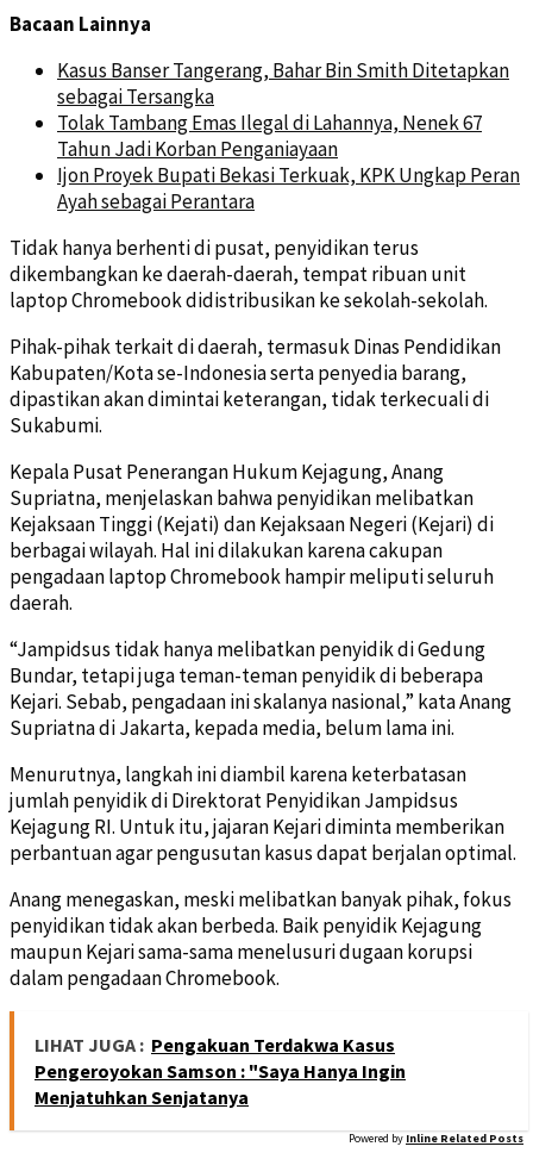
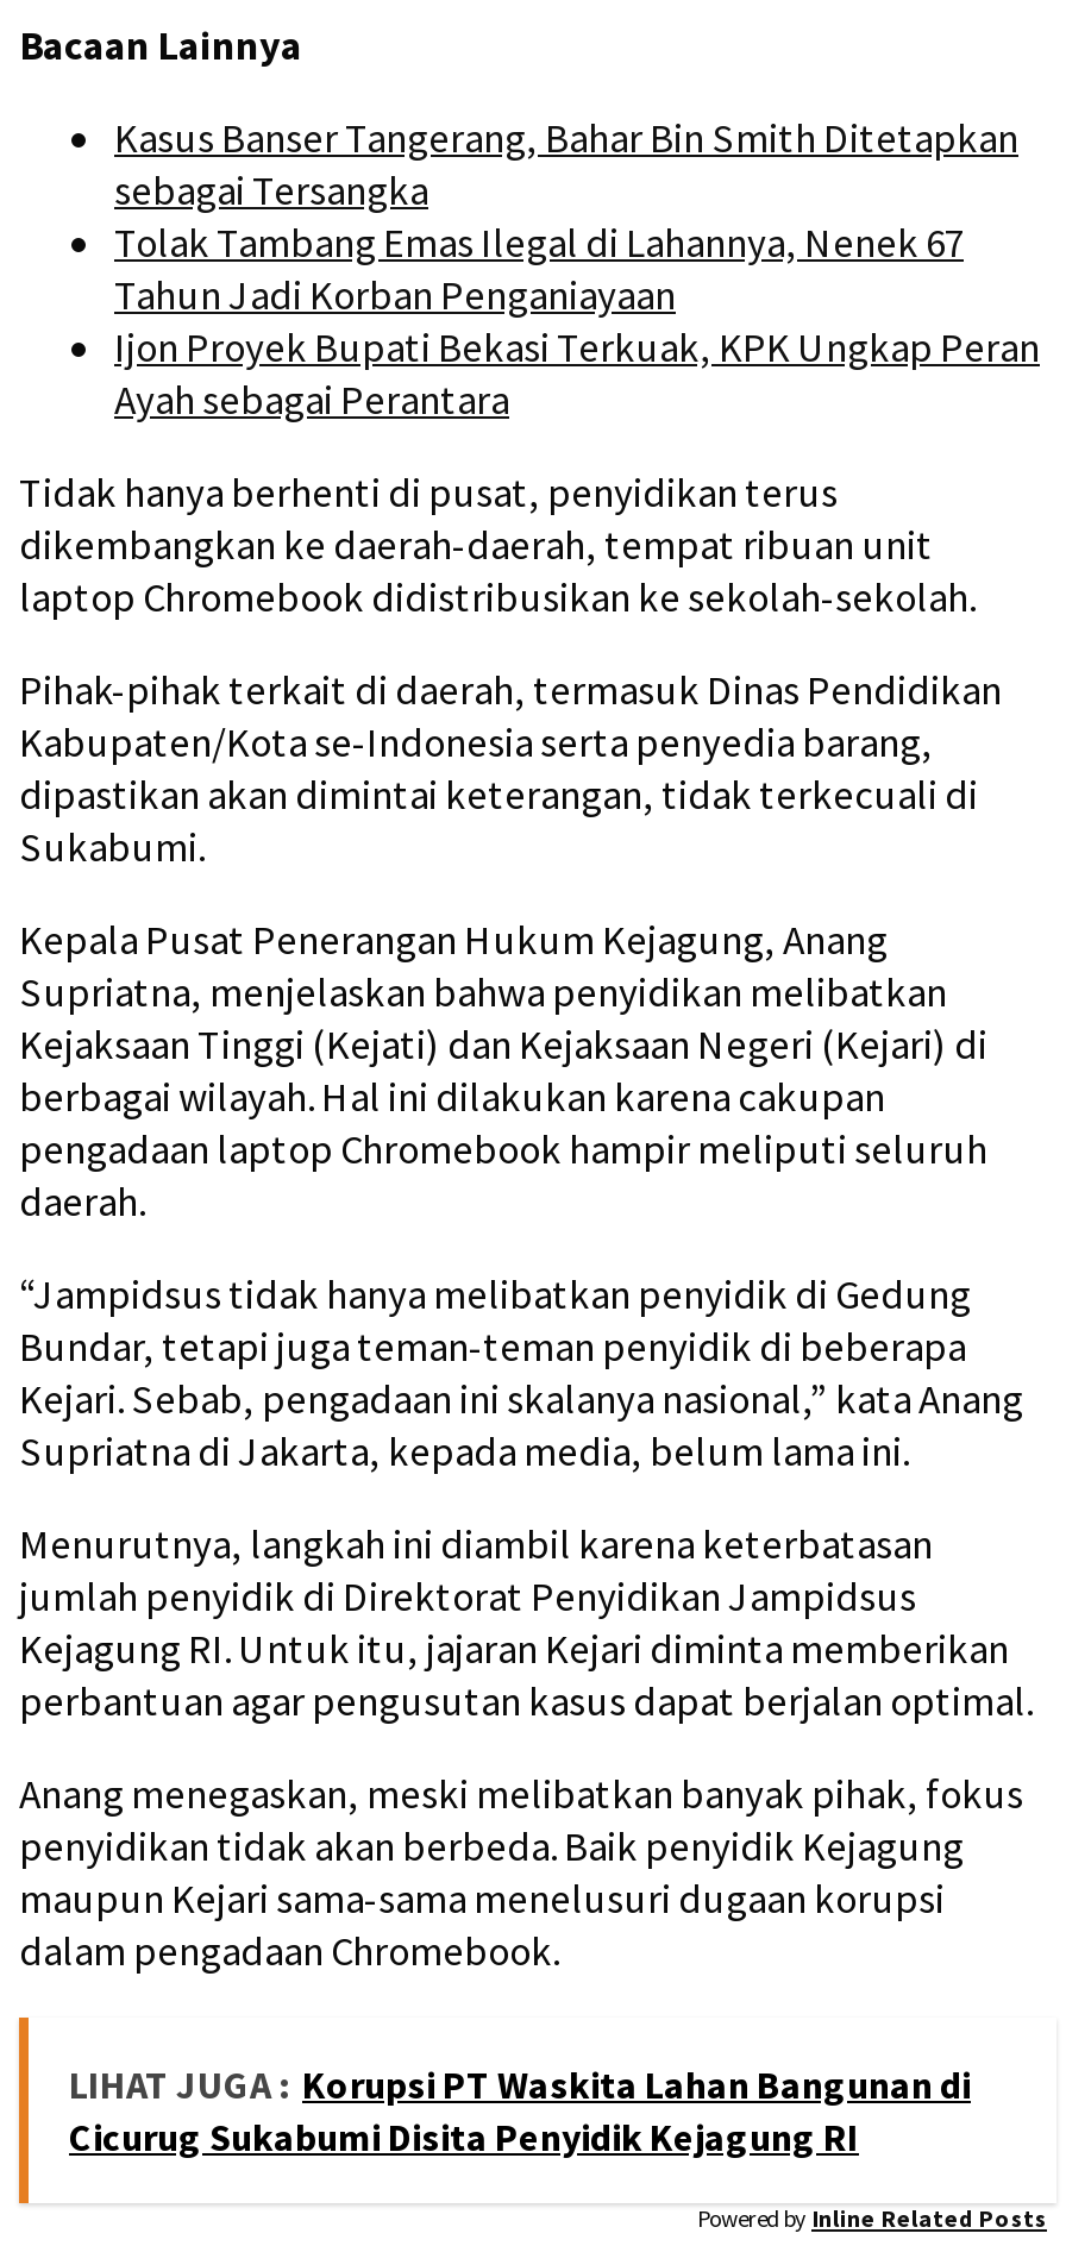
- LIHAT JUGA : Pengakuan Terdakwa Kasus
- Pengeroyokan Samson : "Saya Hanya Ingin
- Menjatuhkan Senjatanya
+ LIHAT JUGA : Korupsi PT Waskita Lahan Bangunan di
+ Cicurug Sukabumi Disita Penyidik Kejagung RI
